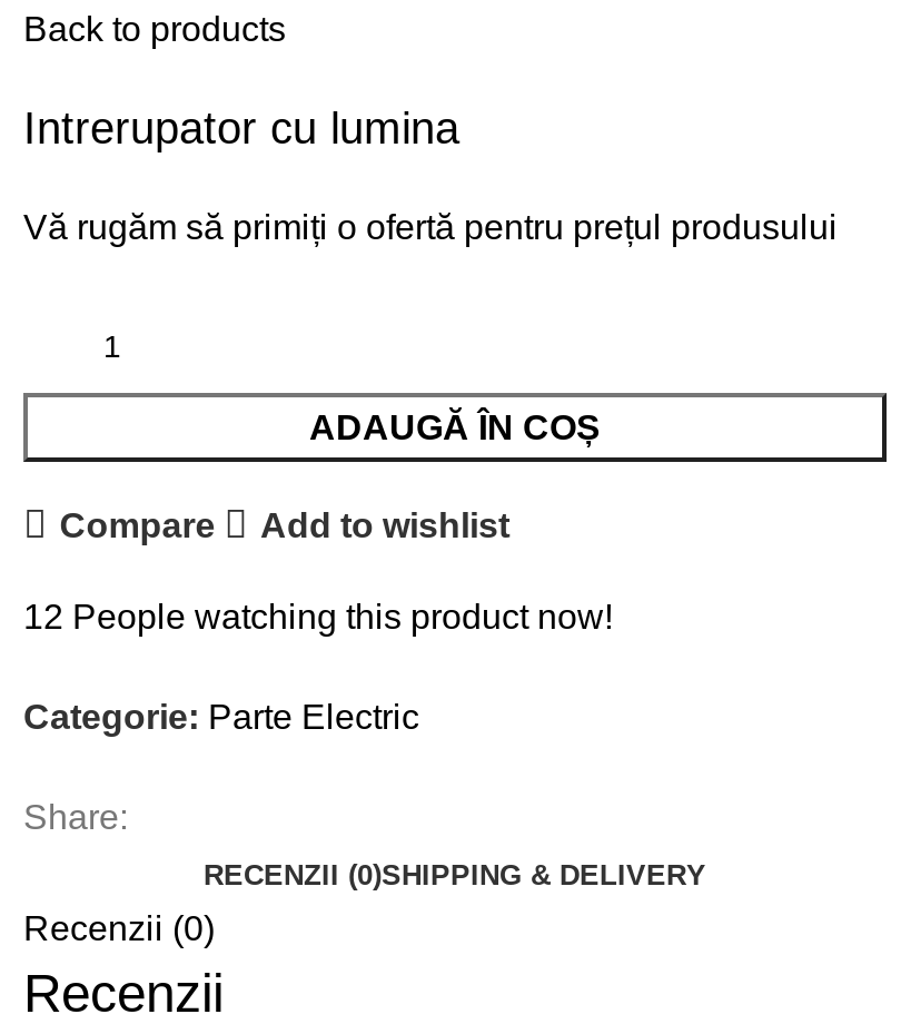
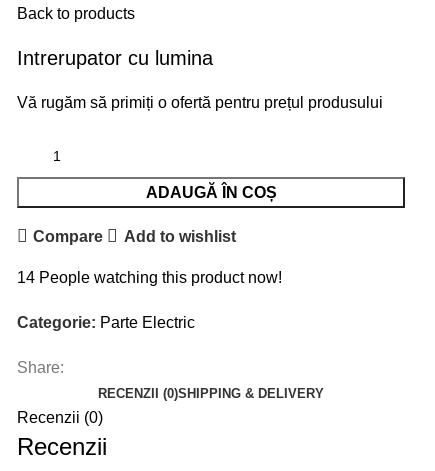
- 12 People watching this product now!
+ 14 People watching this product now!
